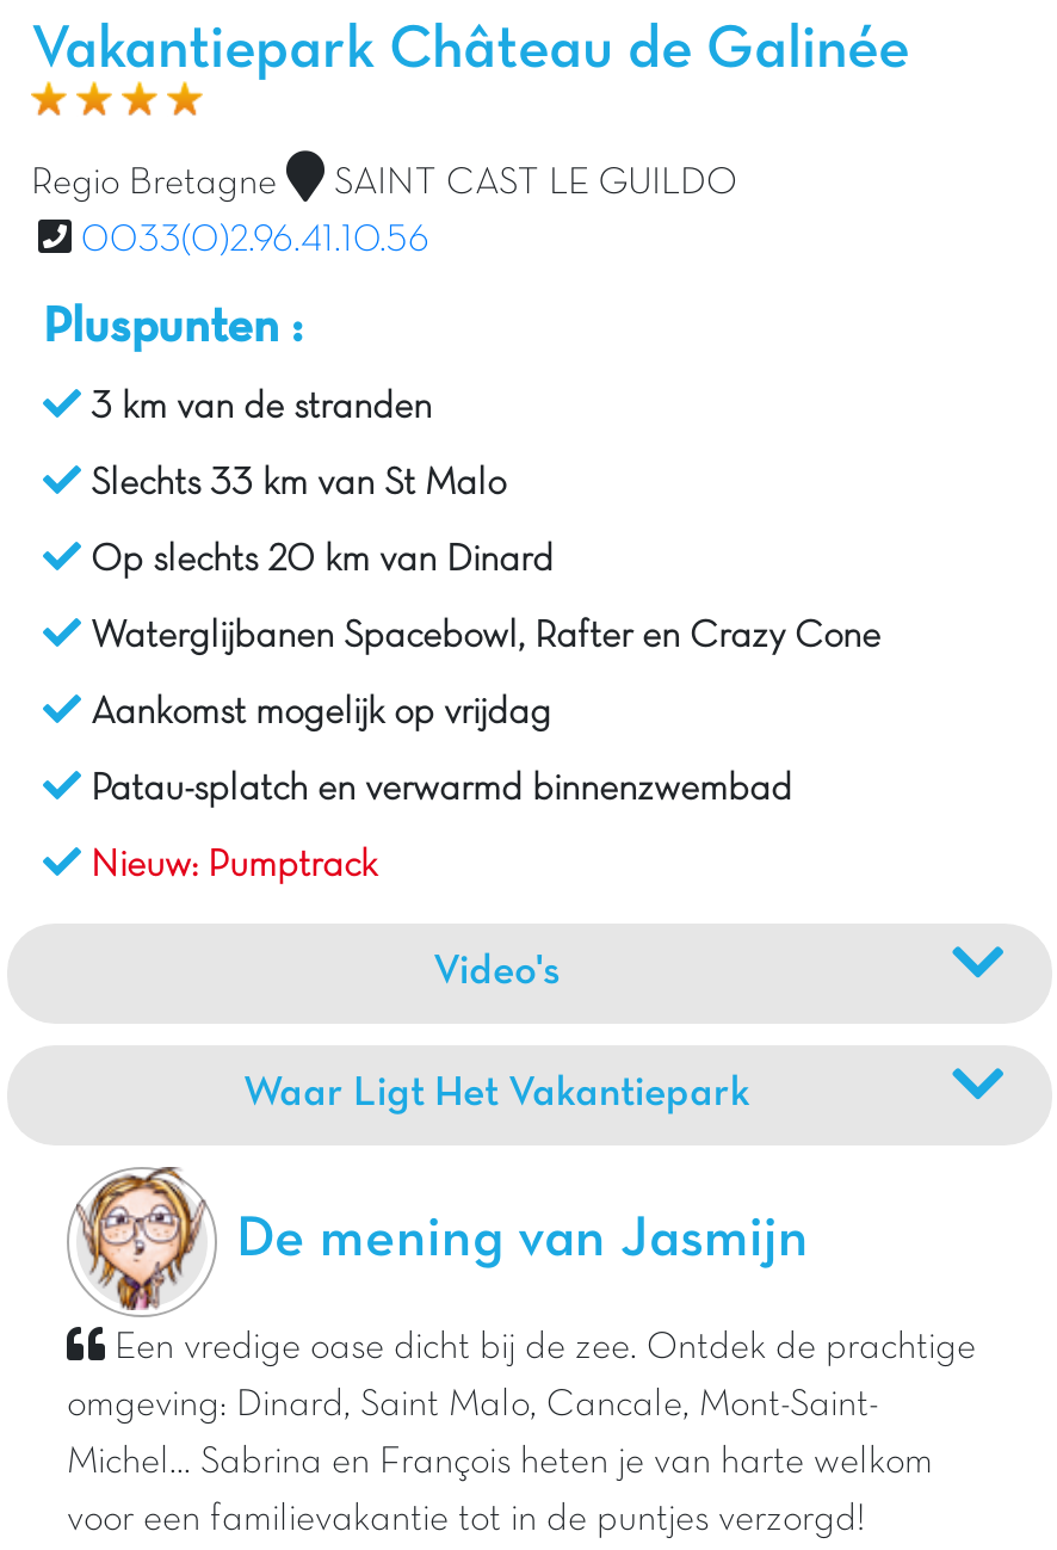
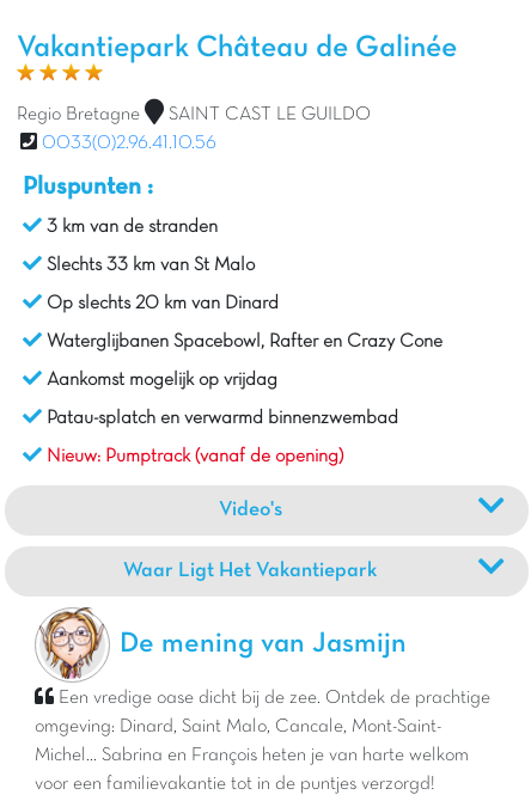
- Nieuw: Pumptrack
+ Nieuw: Pumptrack (vanaf de opening)
